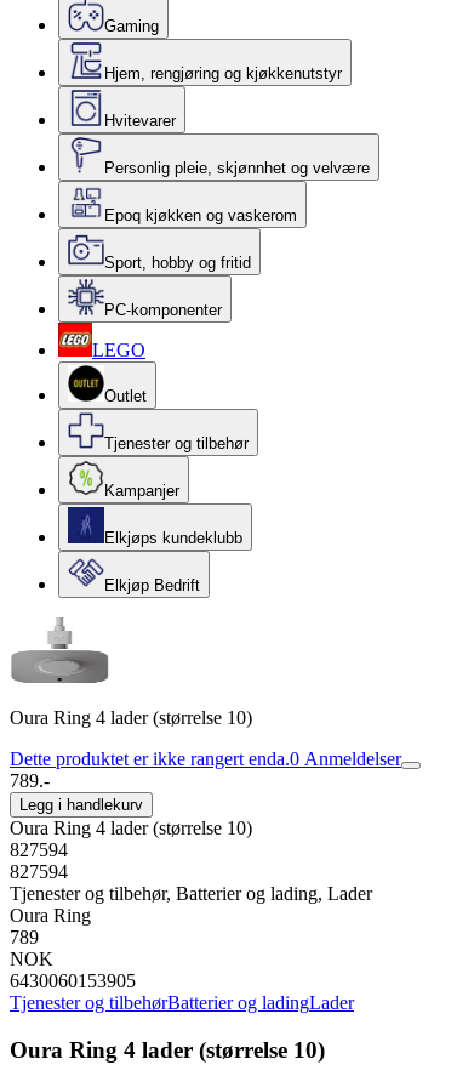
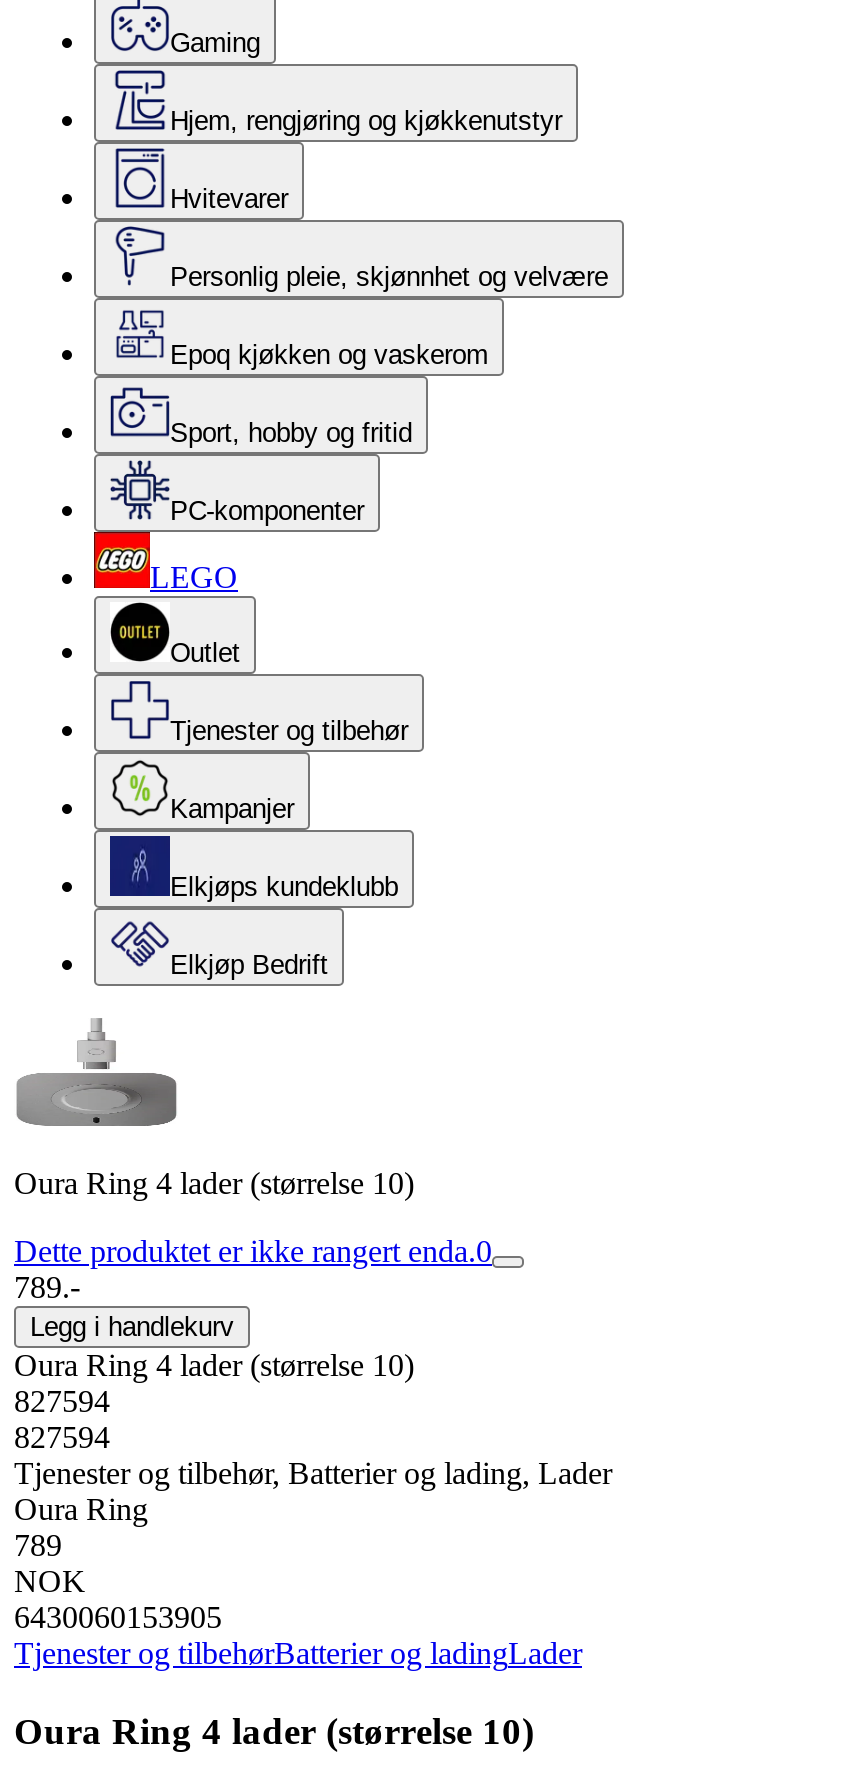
- Dette produktet er ikke rangert enda.0 Anmeldelser
+ Dette produktet er ikke rangert enda.0
